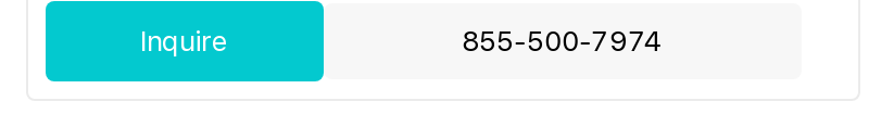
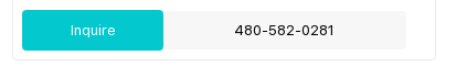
- 855-500-7974
+ 480-582-0281
